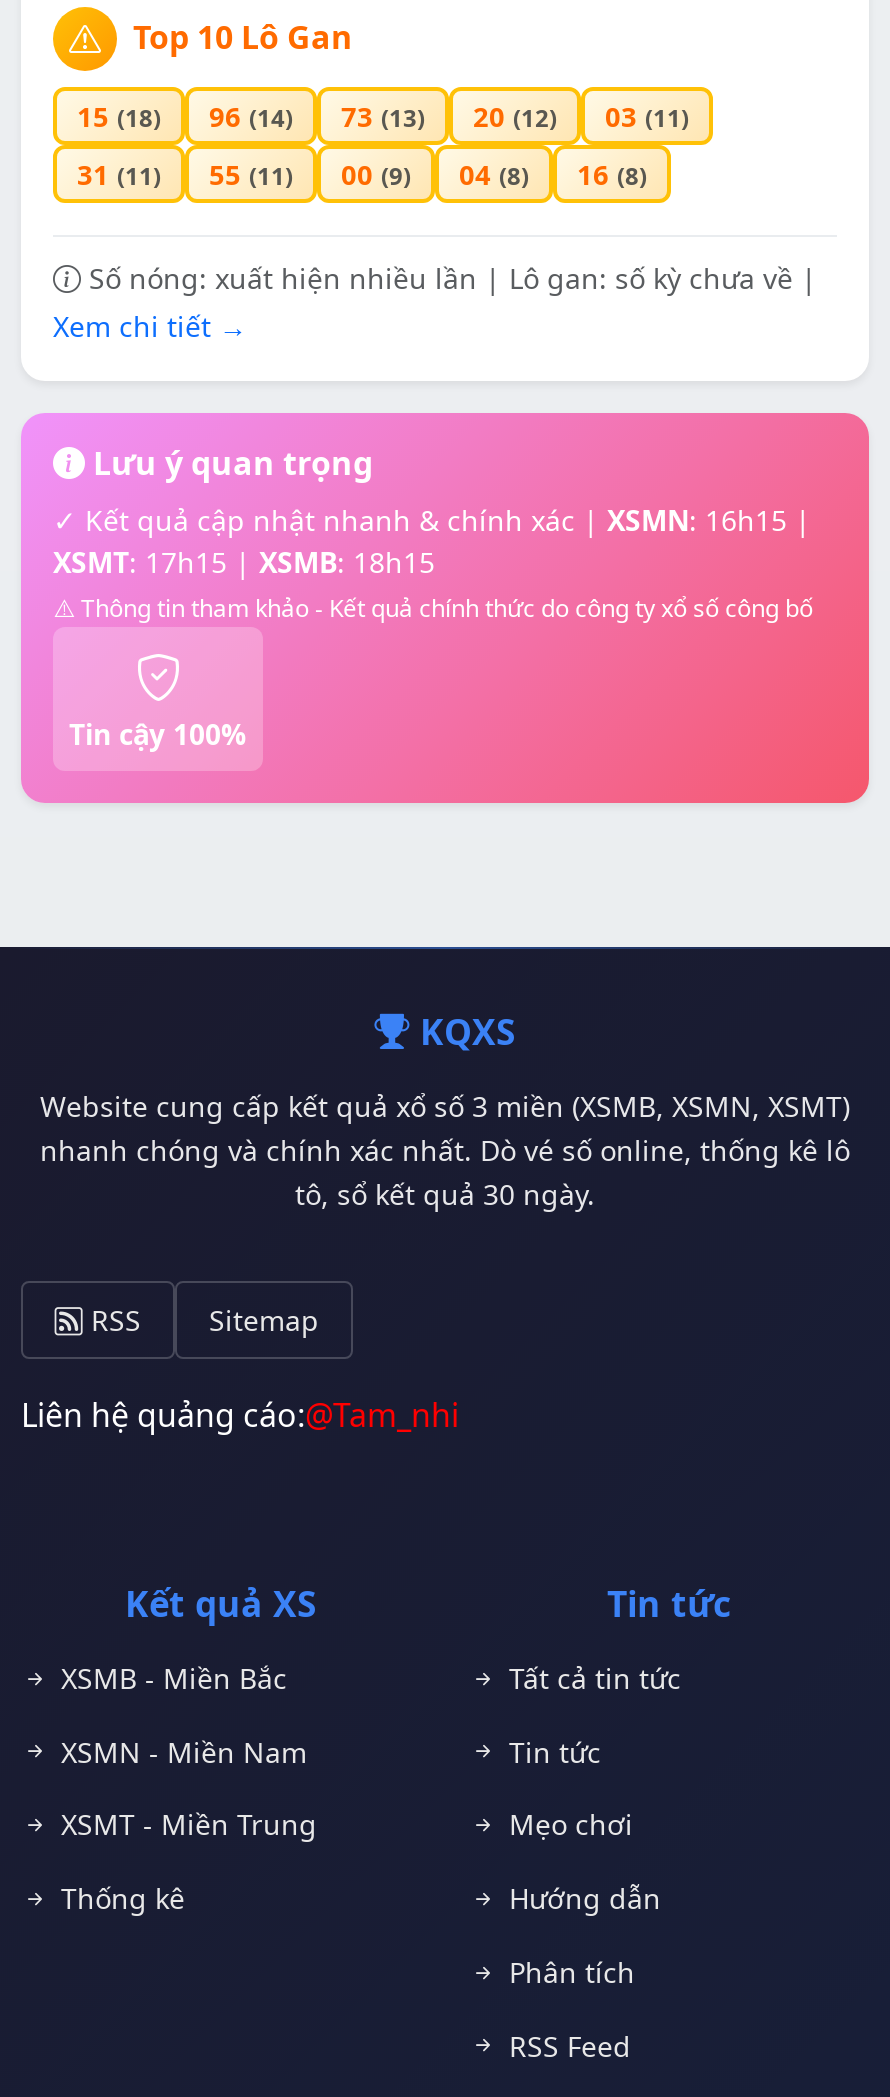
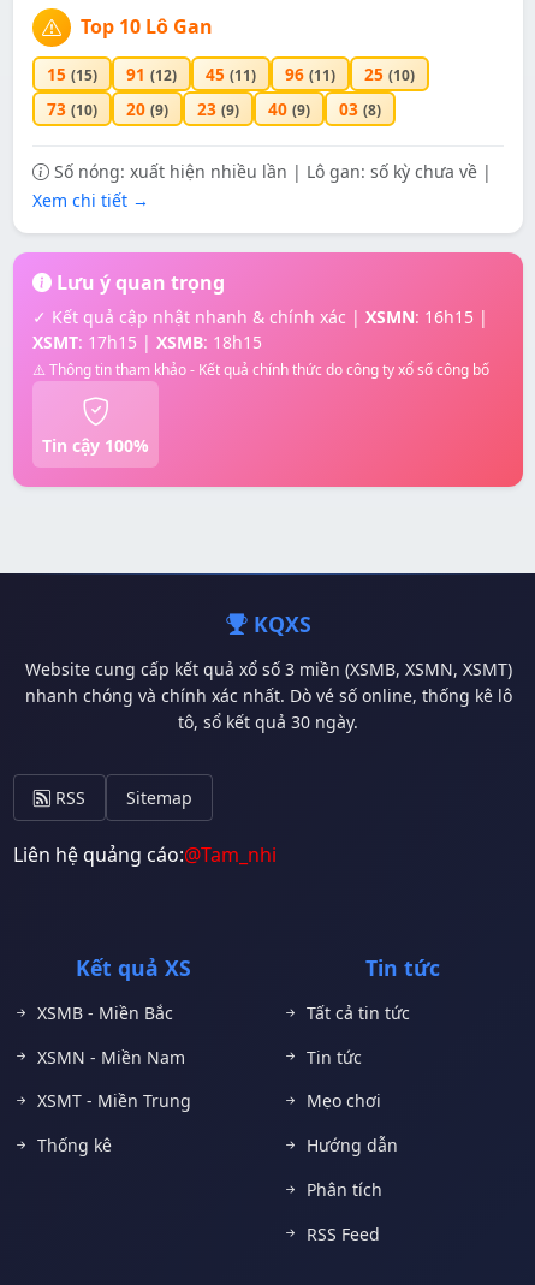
- 15 (18)
+ 15 (15)

- 96 (14)
+ 91 (12)

- 73 (13)
+ 45 (11)

- 20 (12)
+ 96 (11)

- 03 (11)
+ 25 (10)

- 31 (11)
+ 73 (10)

- 55 (11)
+ 20 (9)

- 00 (9)
+ 23 (9)

- 04 (8)
+ 40 (9)

- 16 (8)
+ 03 (8)
